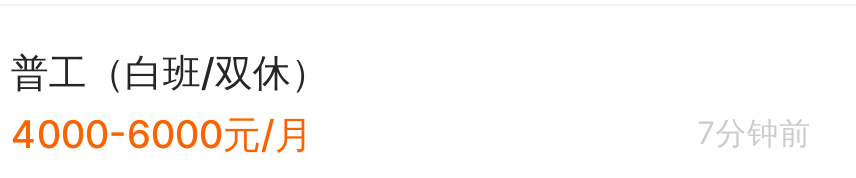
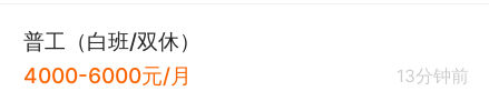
- 7分钟前
+ 13分钟前
